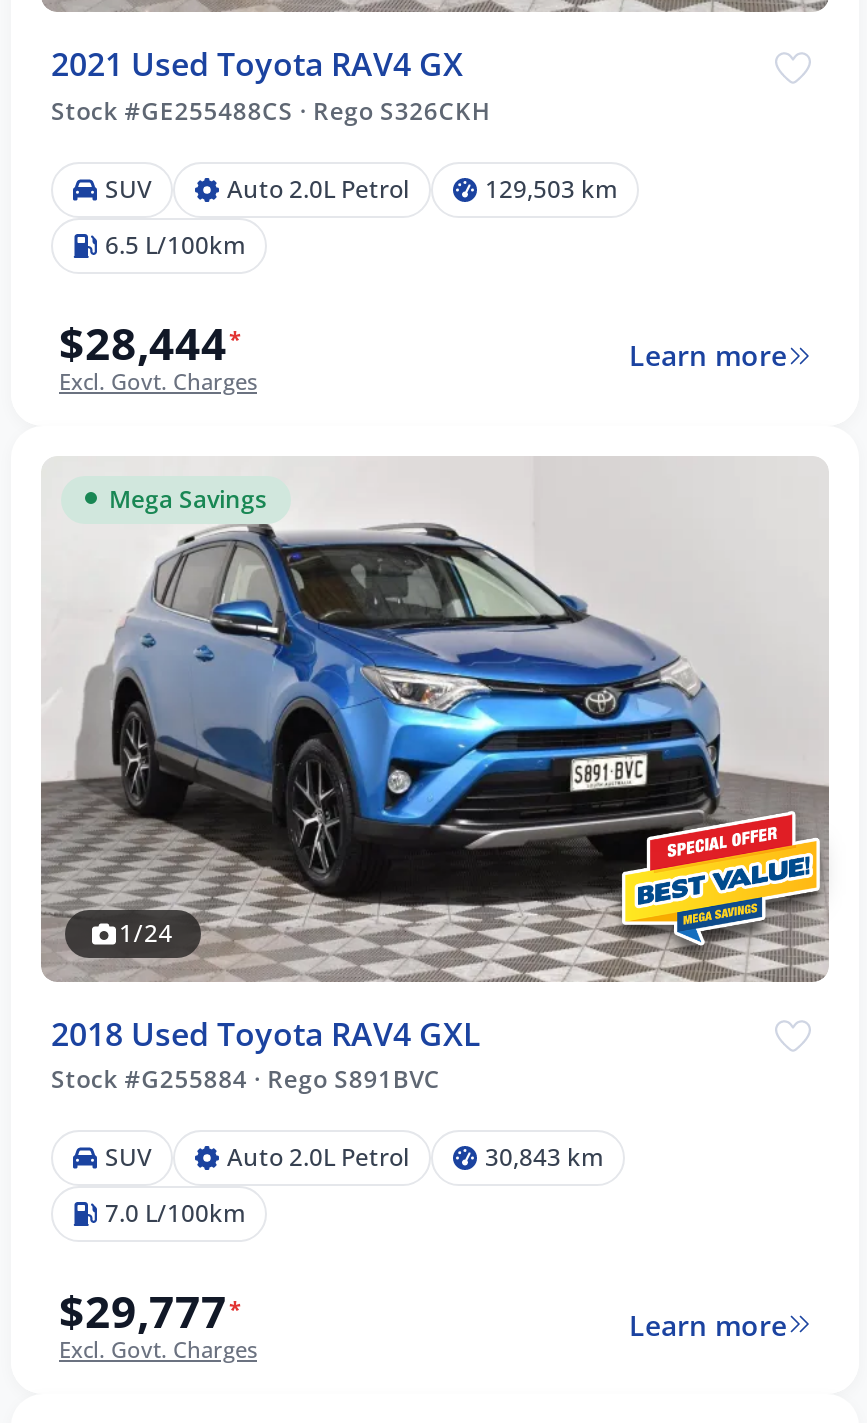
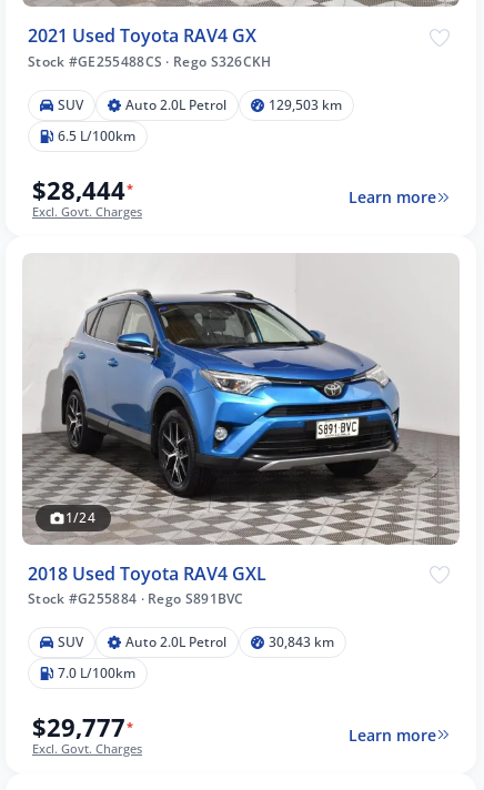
- Mega Savings

- [image]
+ [image]
